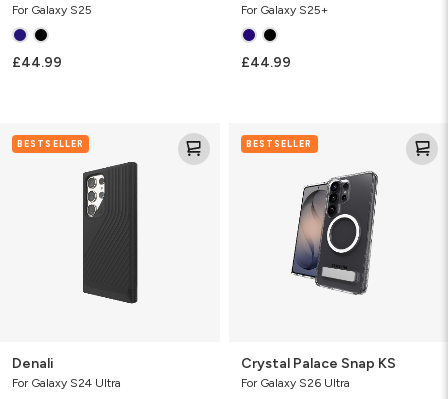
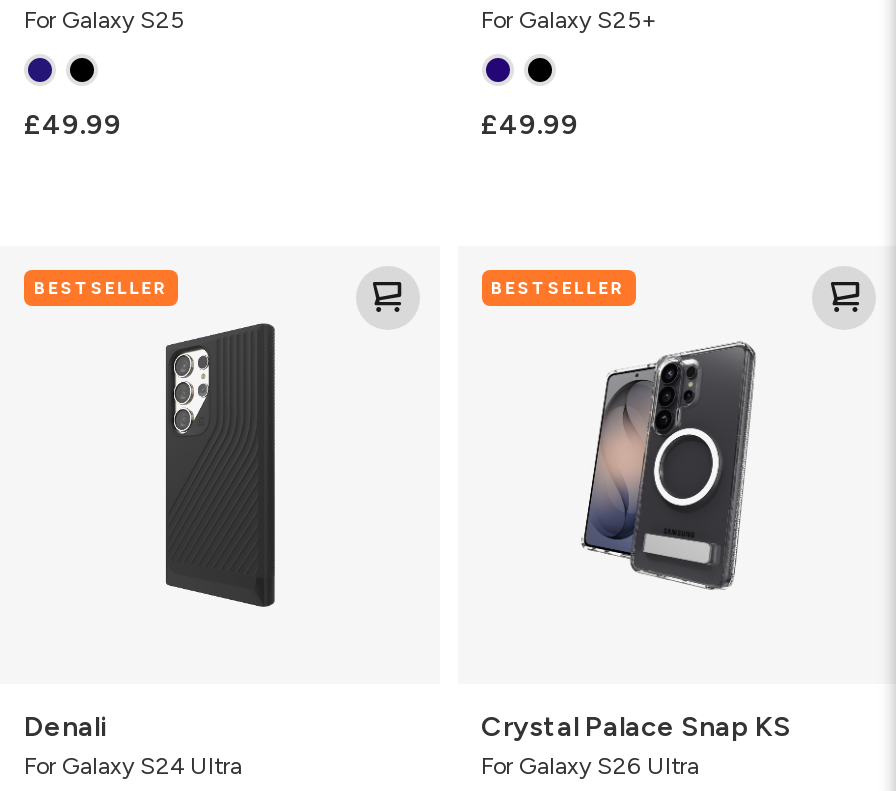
- £44.99
+ £49.99

- £44.99
+ £49.99
